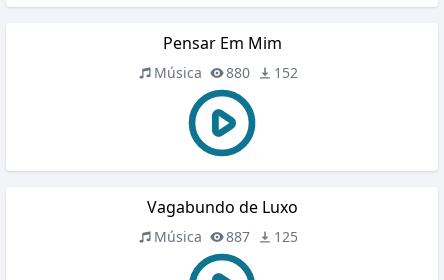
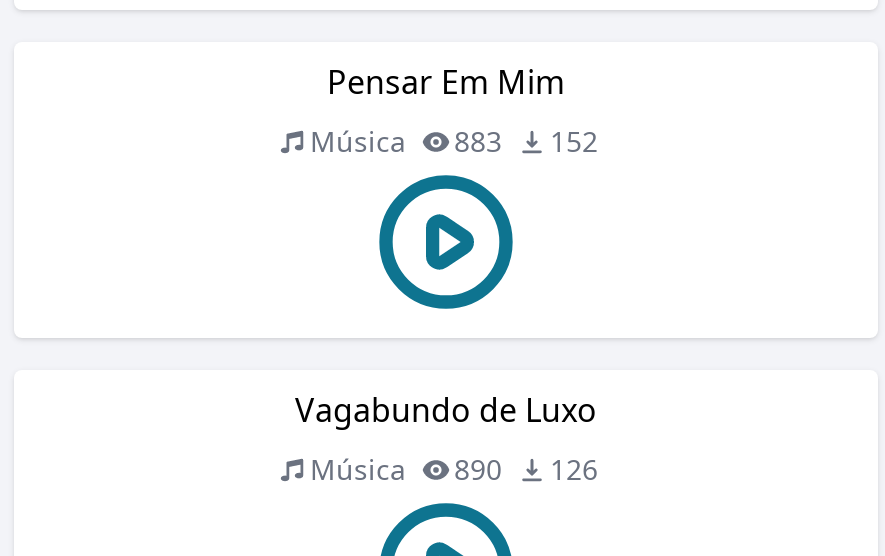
- Música 880 152
+ Música 883 152

- 887
+ 890

- 125
+ 126
